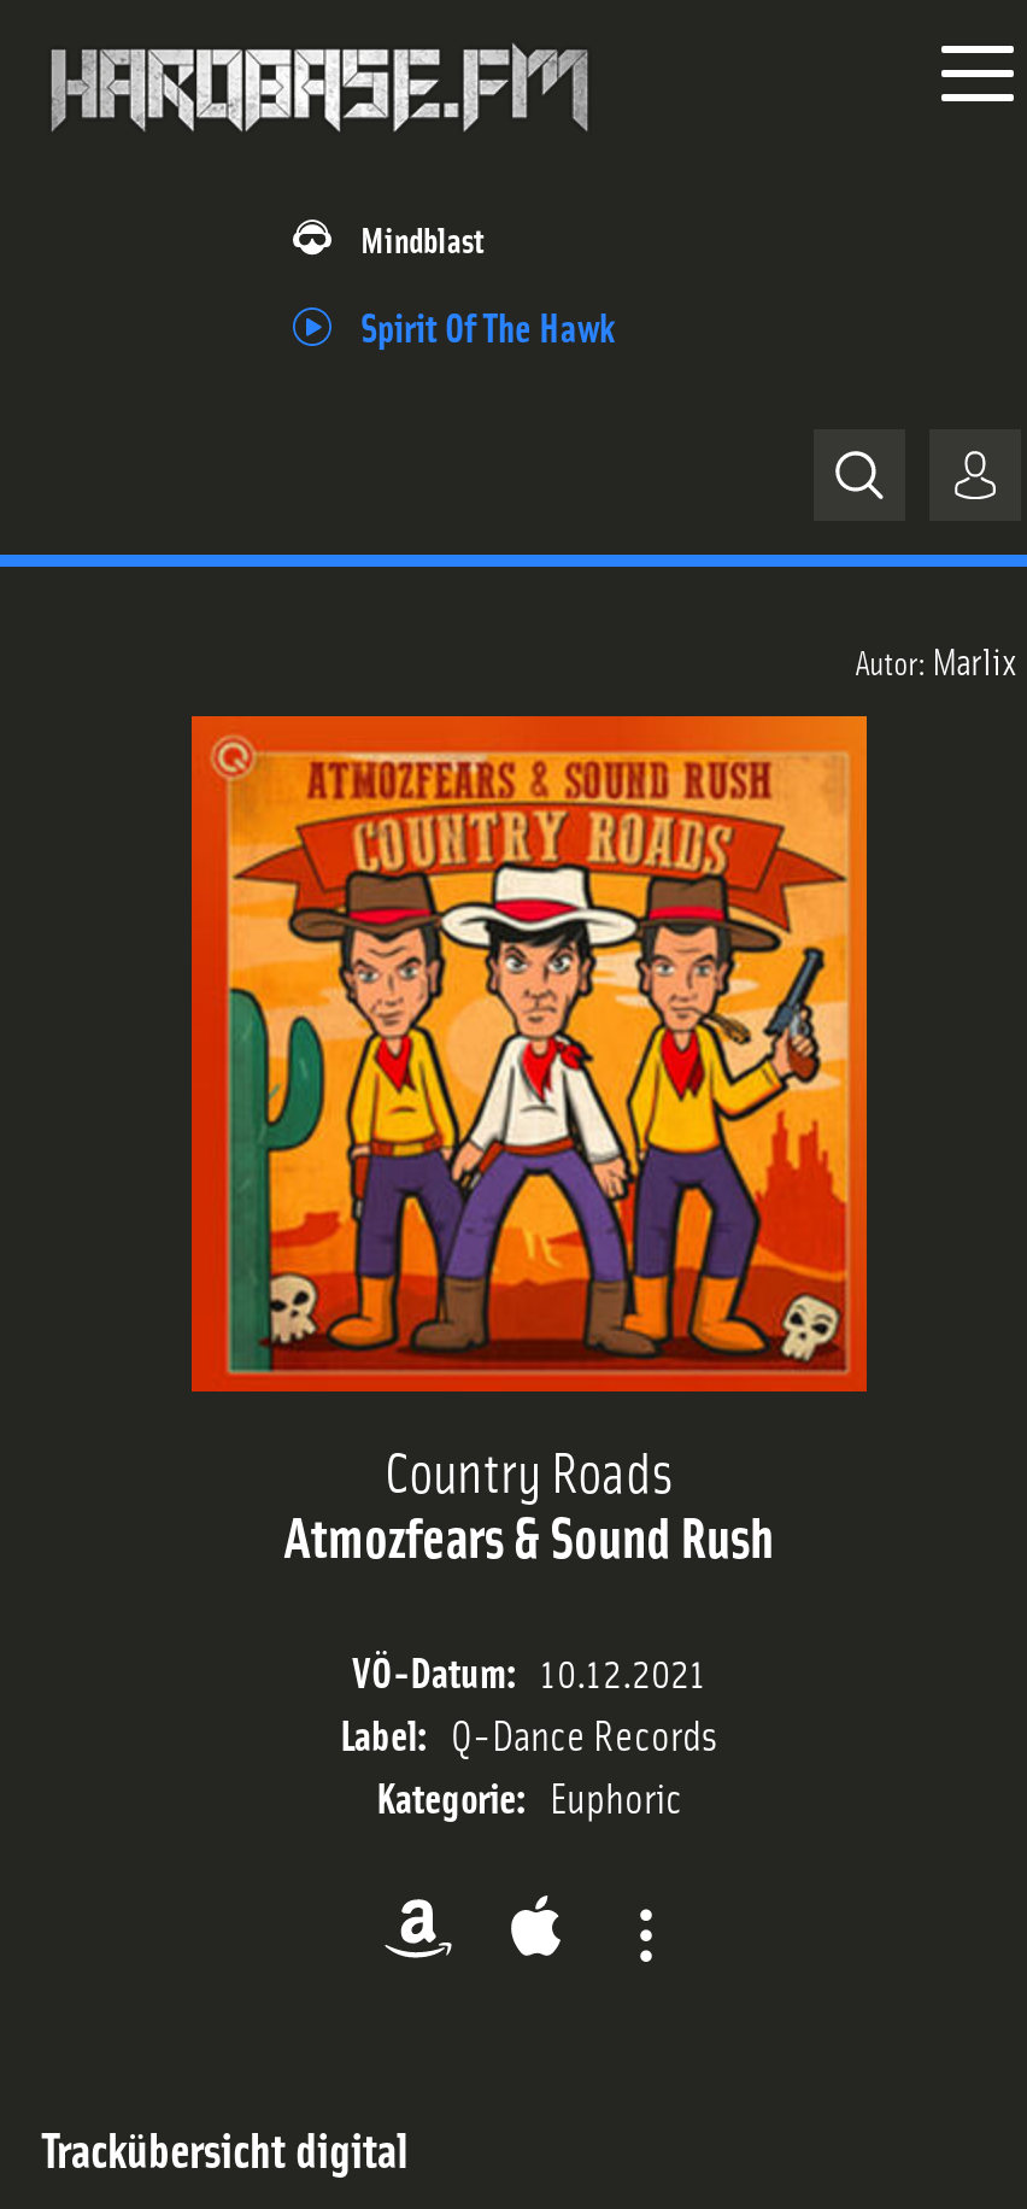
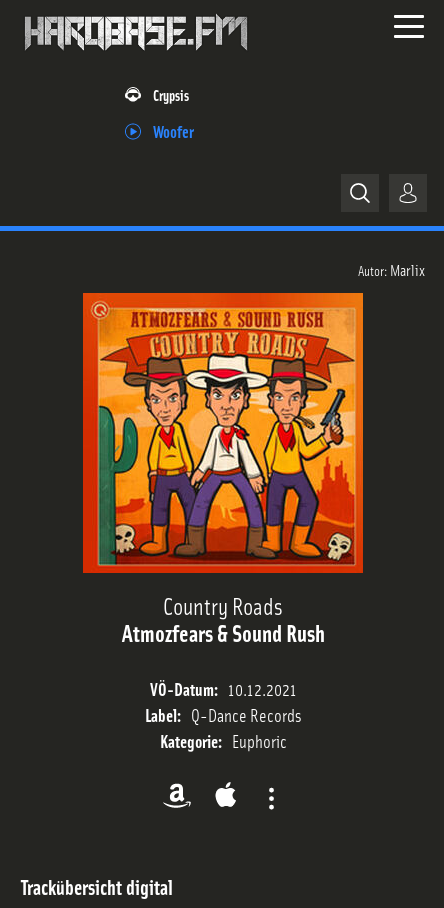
- Mindblast
+ Crypsis

- Spirit Of The Hawk
+ Woofer
